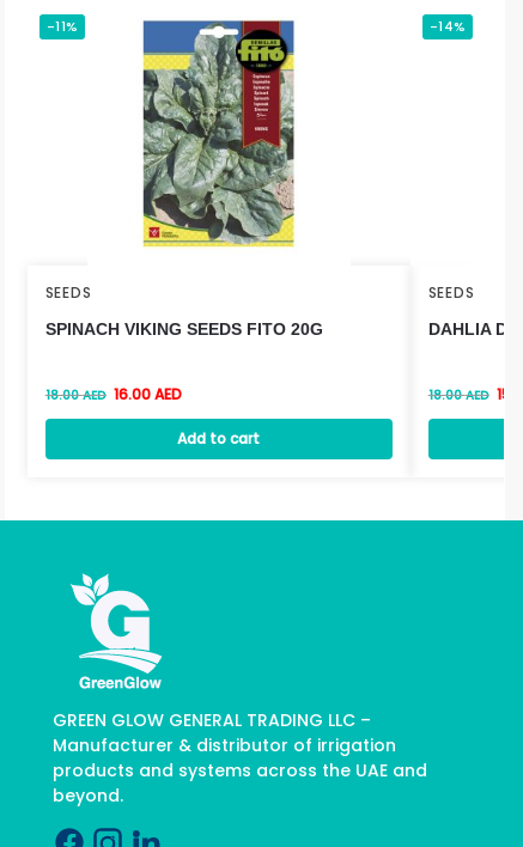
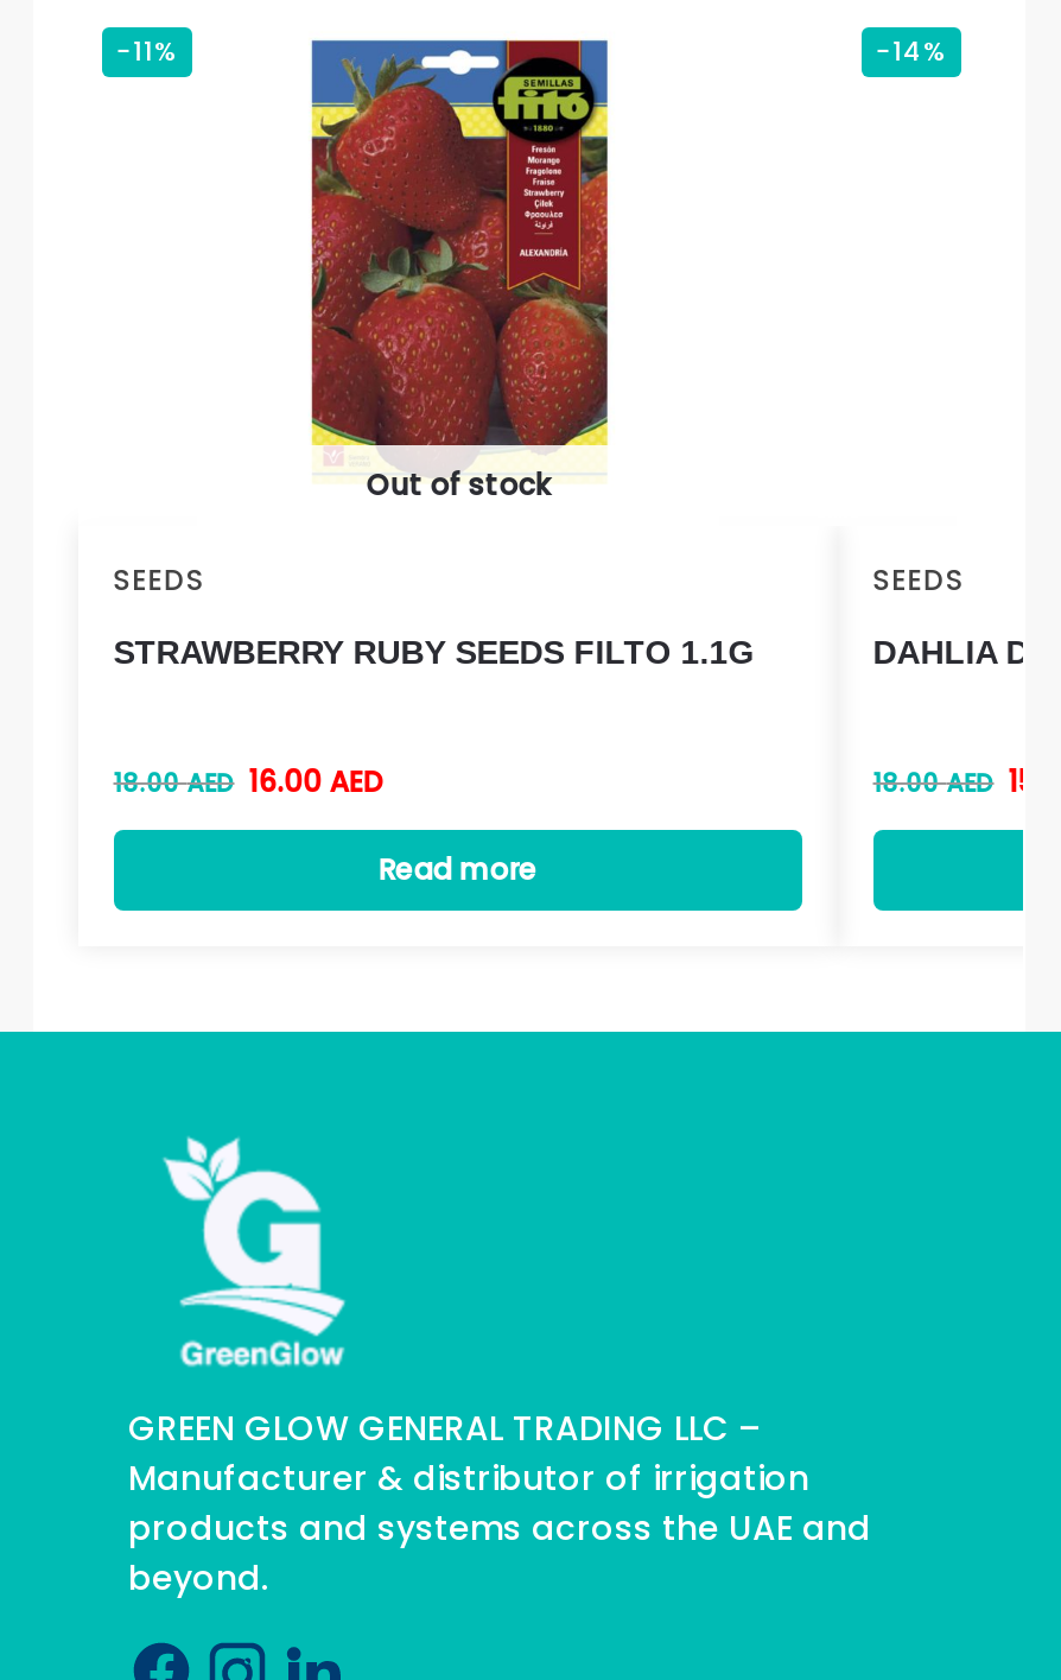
- [image]
+ [image]

+ Out of stock

- SPINACH VIKING SEEDS FITO 20G
+ STRAWBERRY RUBY SEEDS FILTO 1.1G

- Add to cart
+ Read more
